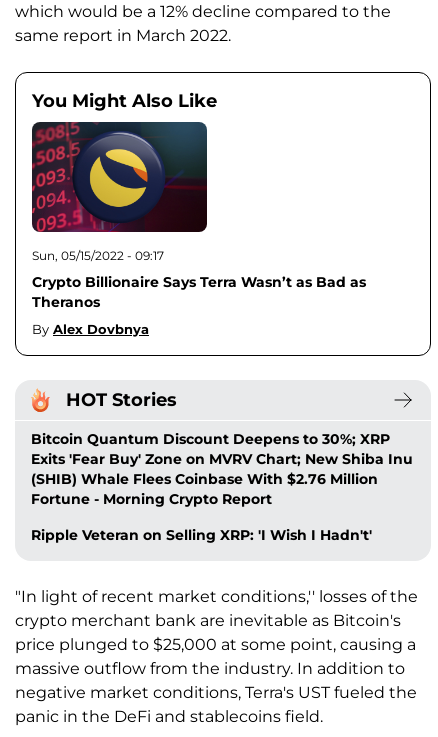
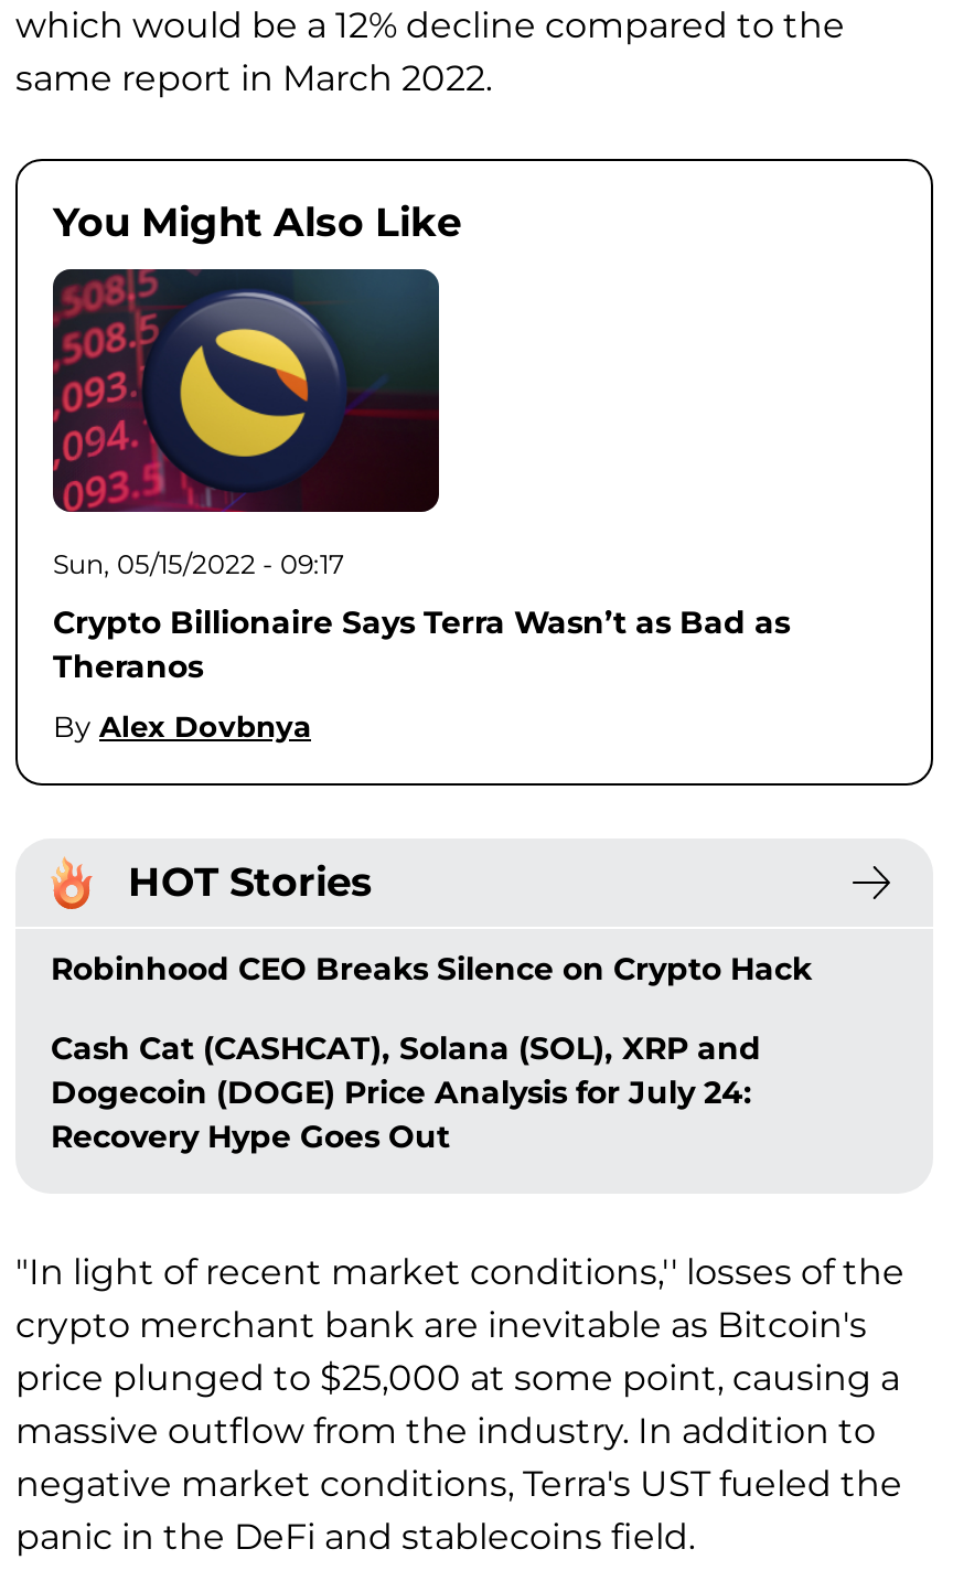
- Bitcoin Quantum Discount Deepens to 30%; XRP
- Exits 'Fear Buy' Zone on MVRV Chart; New Shiba Inu
- (SHIB) Whale Flees Coinbase With $2.76 Million
- Fortune - Morning Crypto Report
+ Robinhood CEO Breaks Silence on Crypto Hack

- Ripple Veteran on Selling XRP: 'I Wish I Hadn't'
+ Cash Cat (CASHCAT), Solana (SOL), XRP and
+ Dogecoin (DOGE) Price Analysis for July 24:
+ Recovery Hype Goes Out
